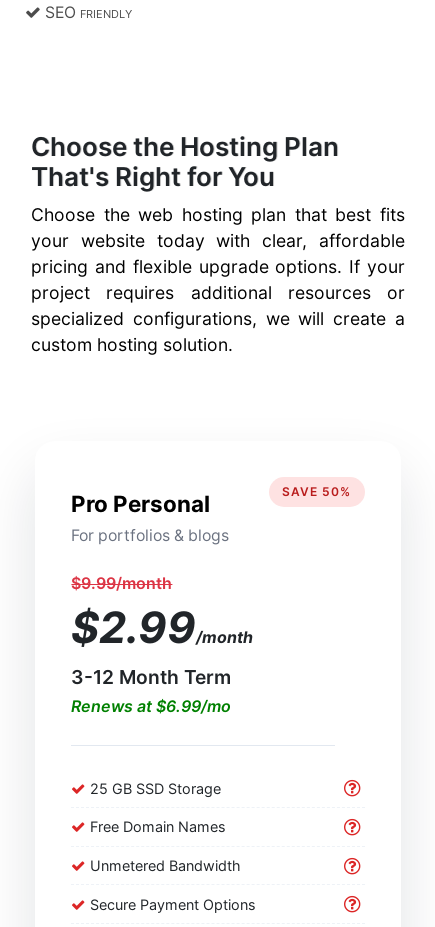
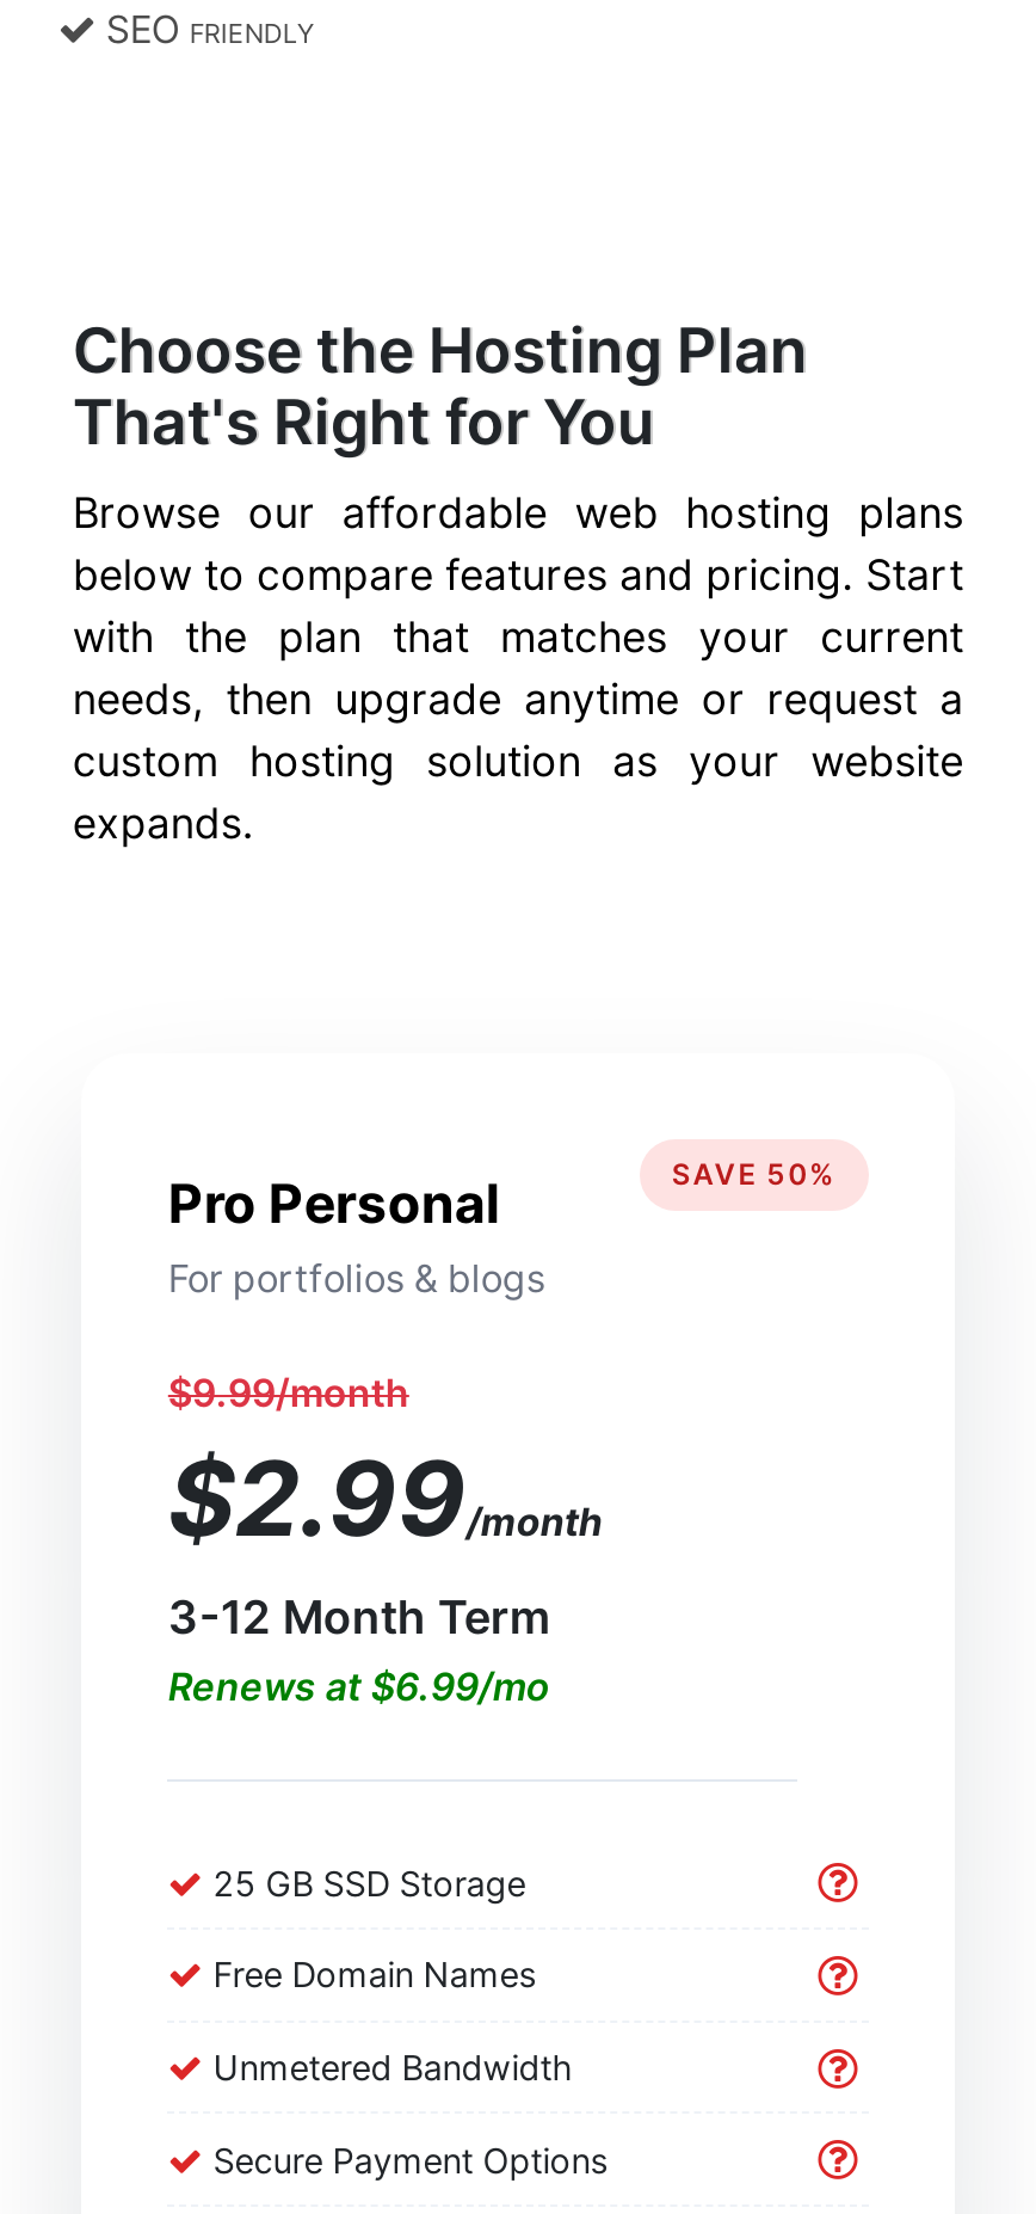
- Choose the web hosting plan that best fits
- your website today with clear, affordable
- pricing and flexible upgrade options. If your
- project requires additional resources or
- specialized configurations, we will create a
- custom hosting solution.
+ Browse our affordable web hosting plans
+ below to compare features and pricing. Start
+ with the plan that matches your current
+ needs, then upgrade anytime or request a
+ custom hosting solution as your website
+ expands.
